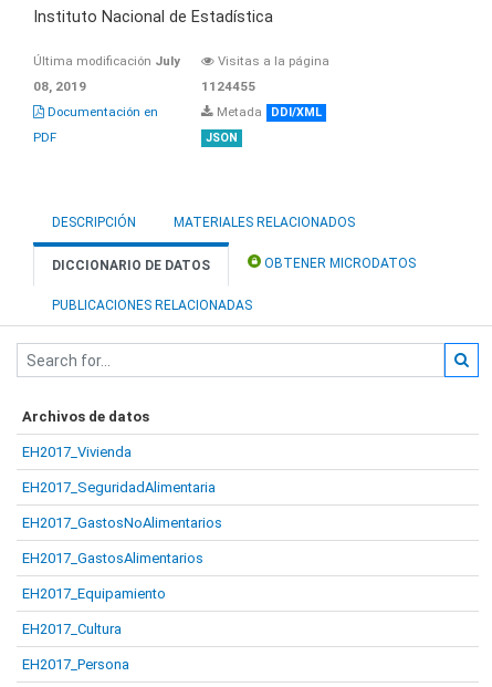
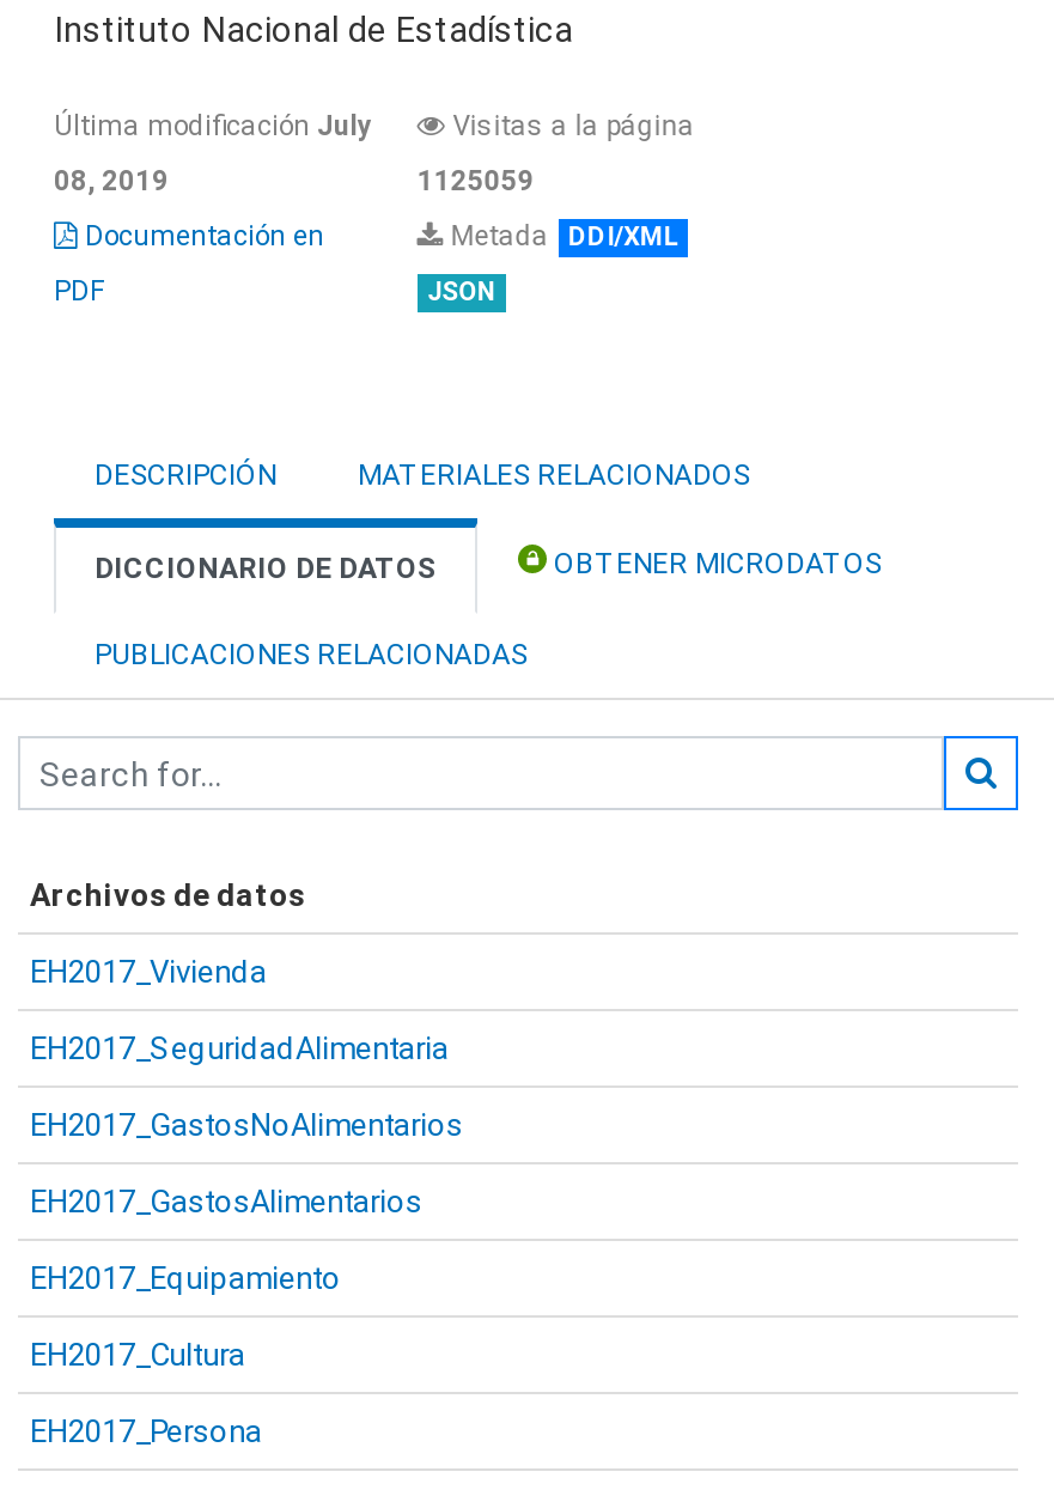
- 1124455
+ 1125059
